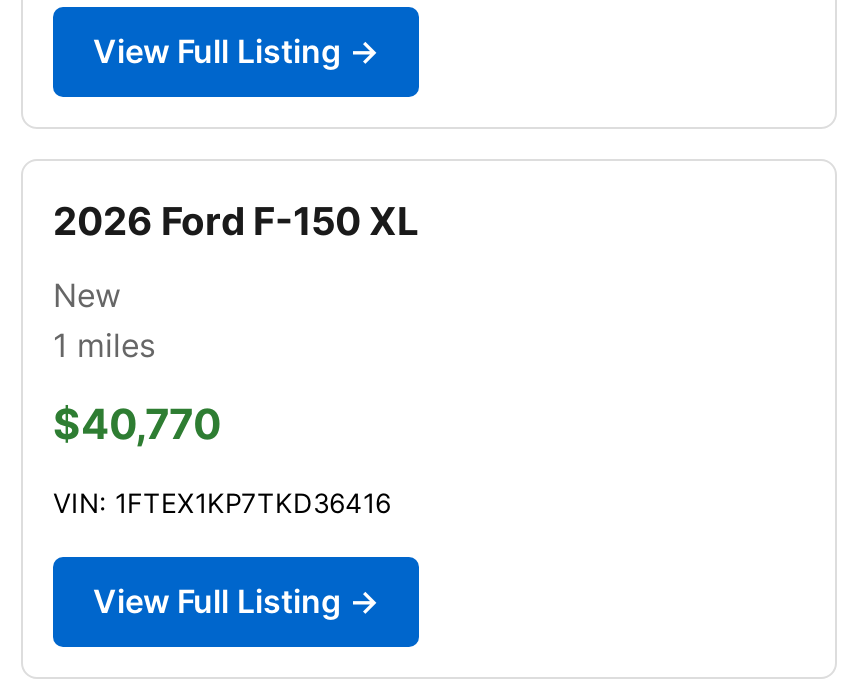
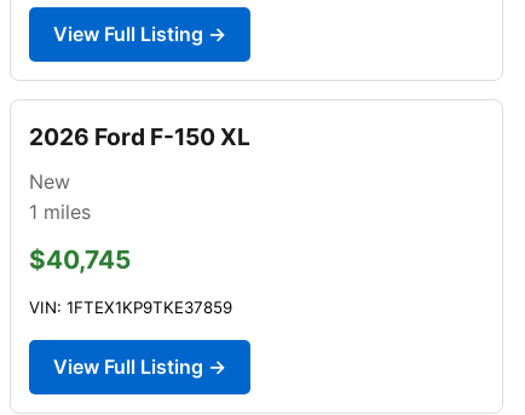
- $40,770
+ $40,745

- VIN: 1FTEX1KP7TKD36416
+ VIN: 1FTEX1KP9TKE37859
